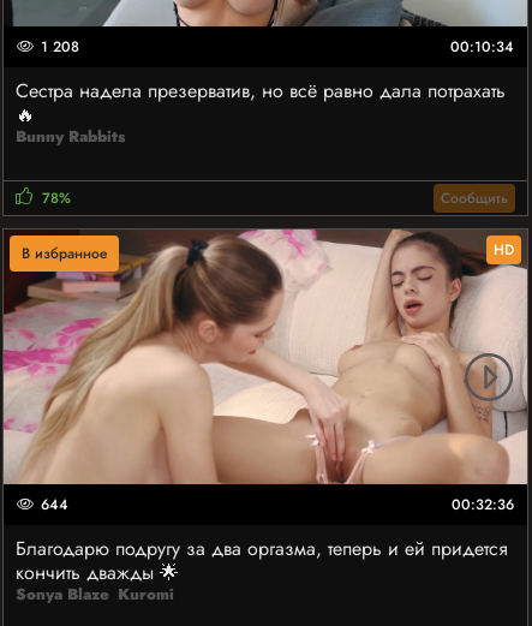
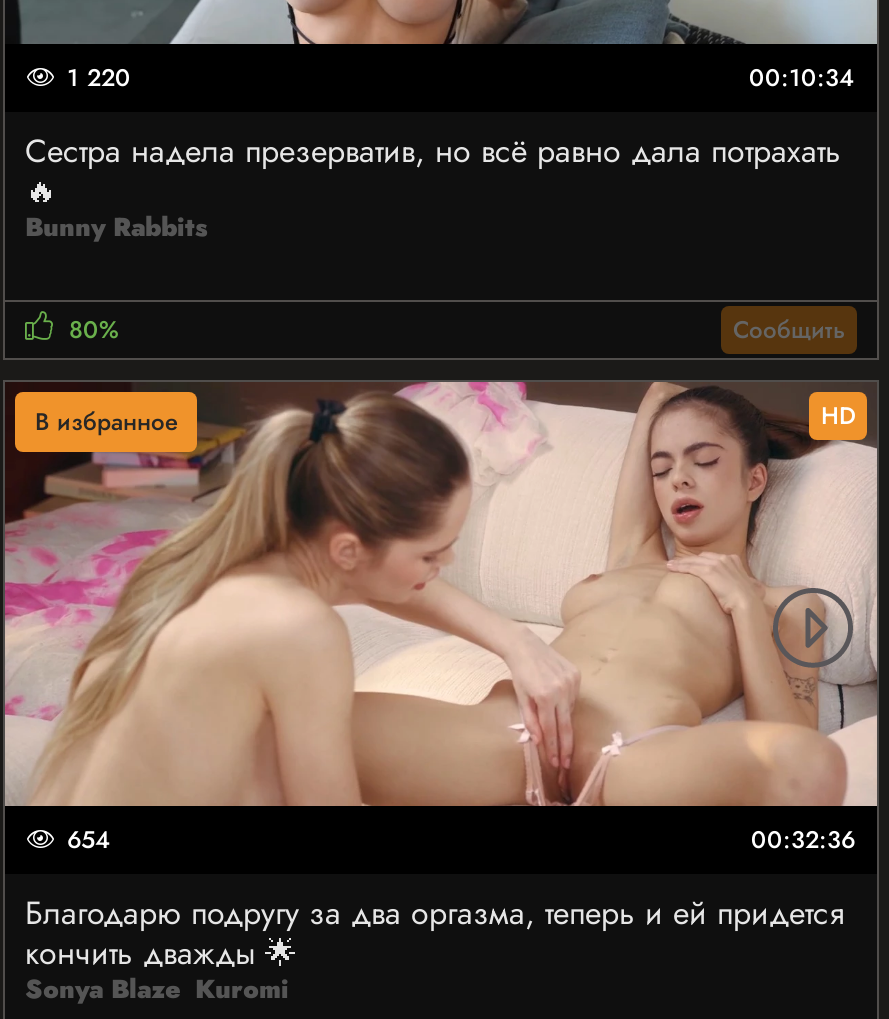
- 1 208
+ 1 220

- 78%
+ 80%

- 644
+ 654
